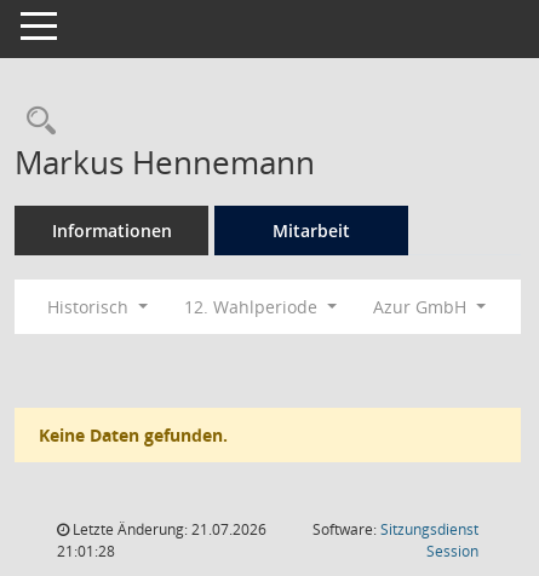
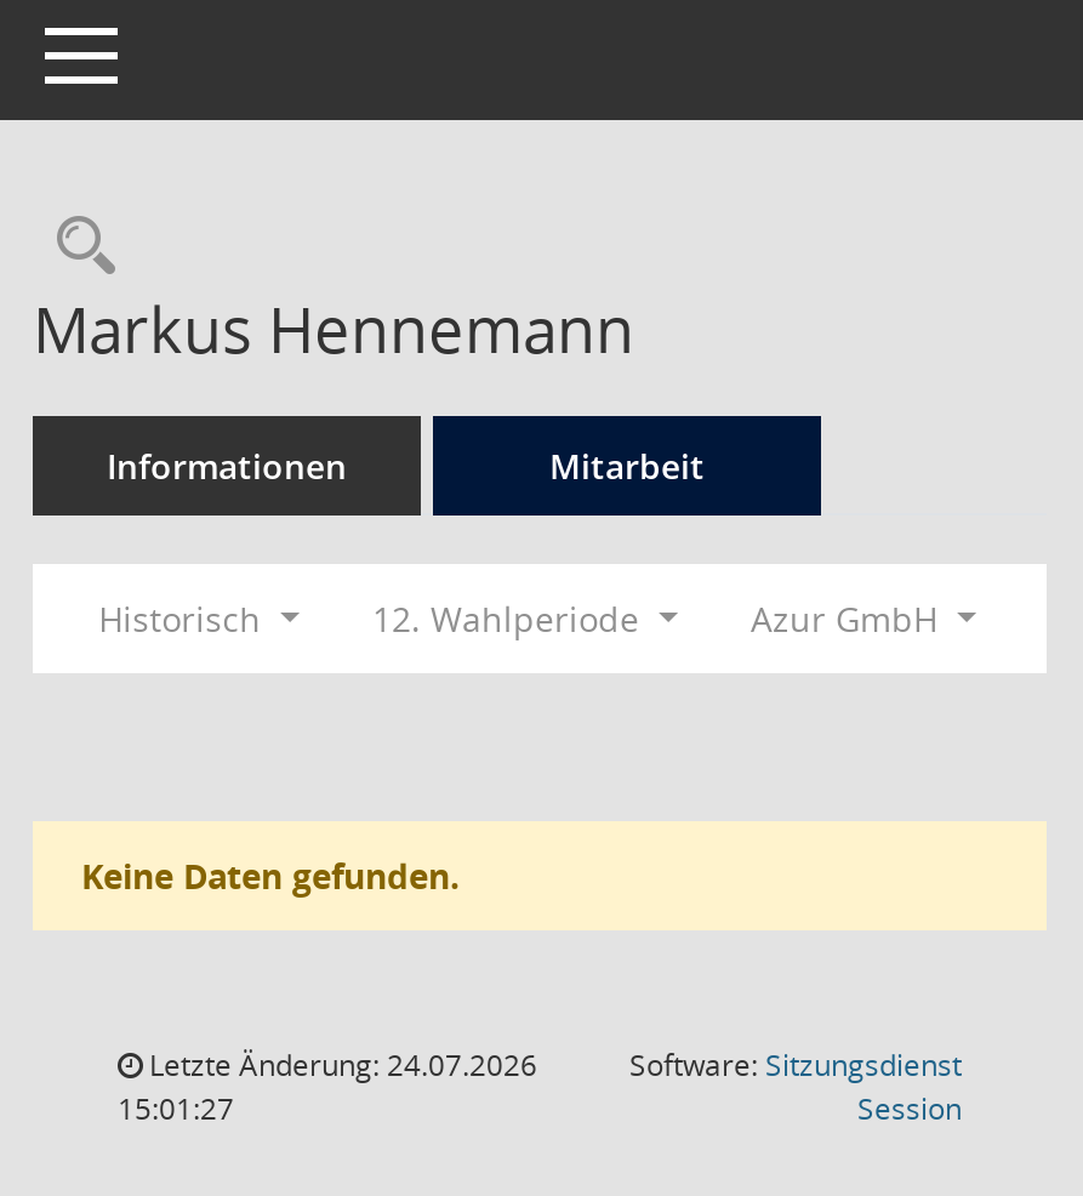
- Letzte Änderung: 21.07.2026
+ Letzte Änderung: 24.07.2026

- 21:01:28
+ 15:01:27
